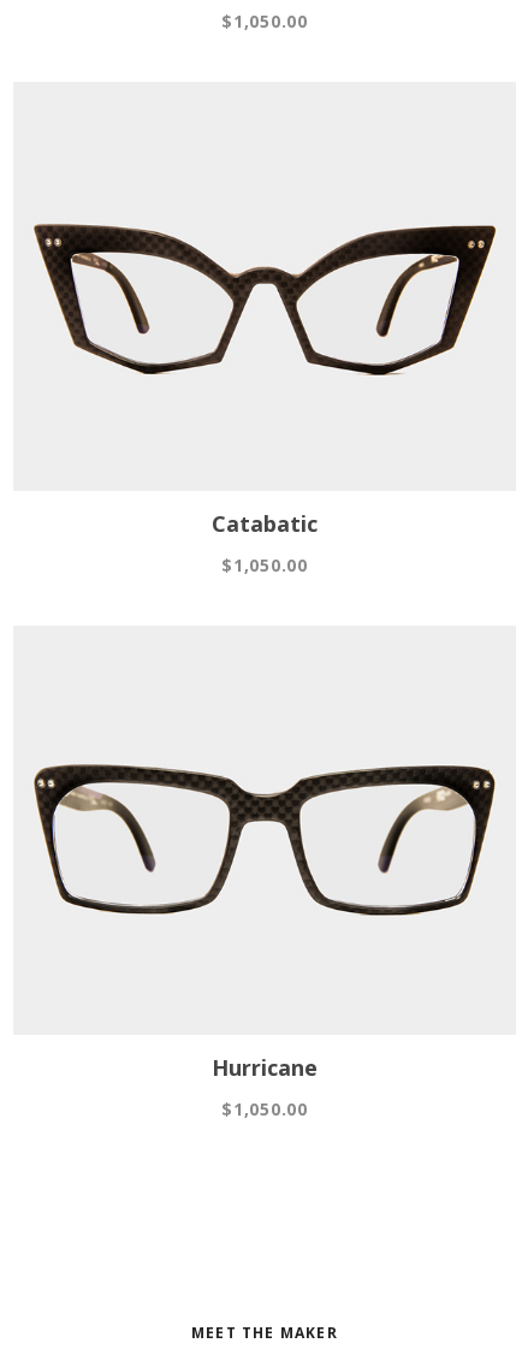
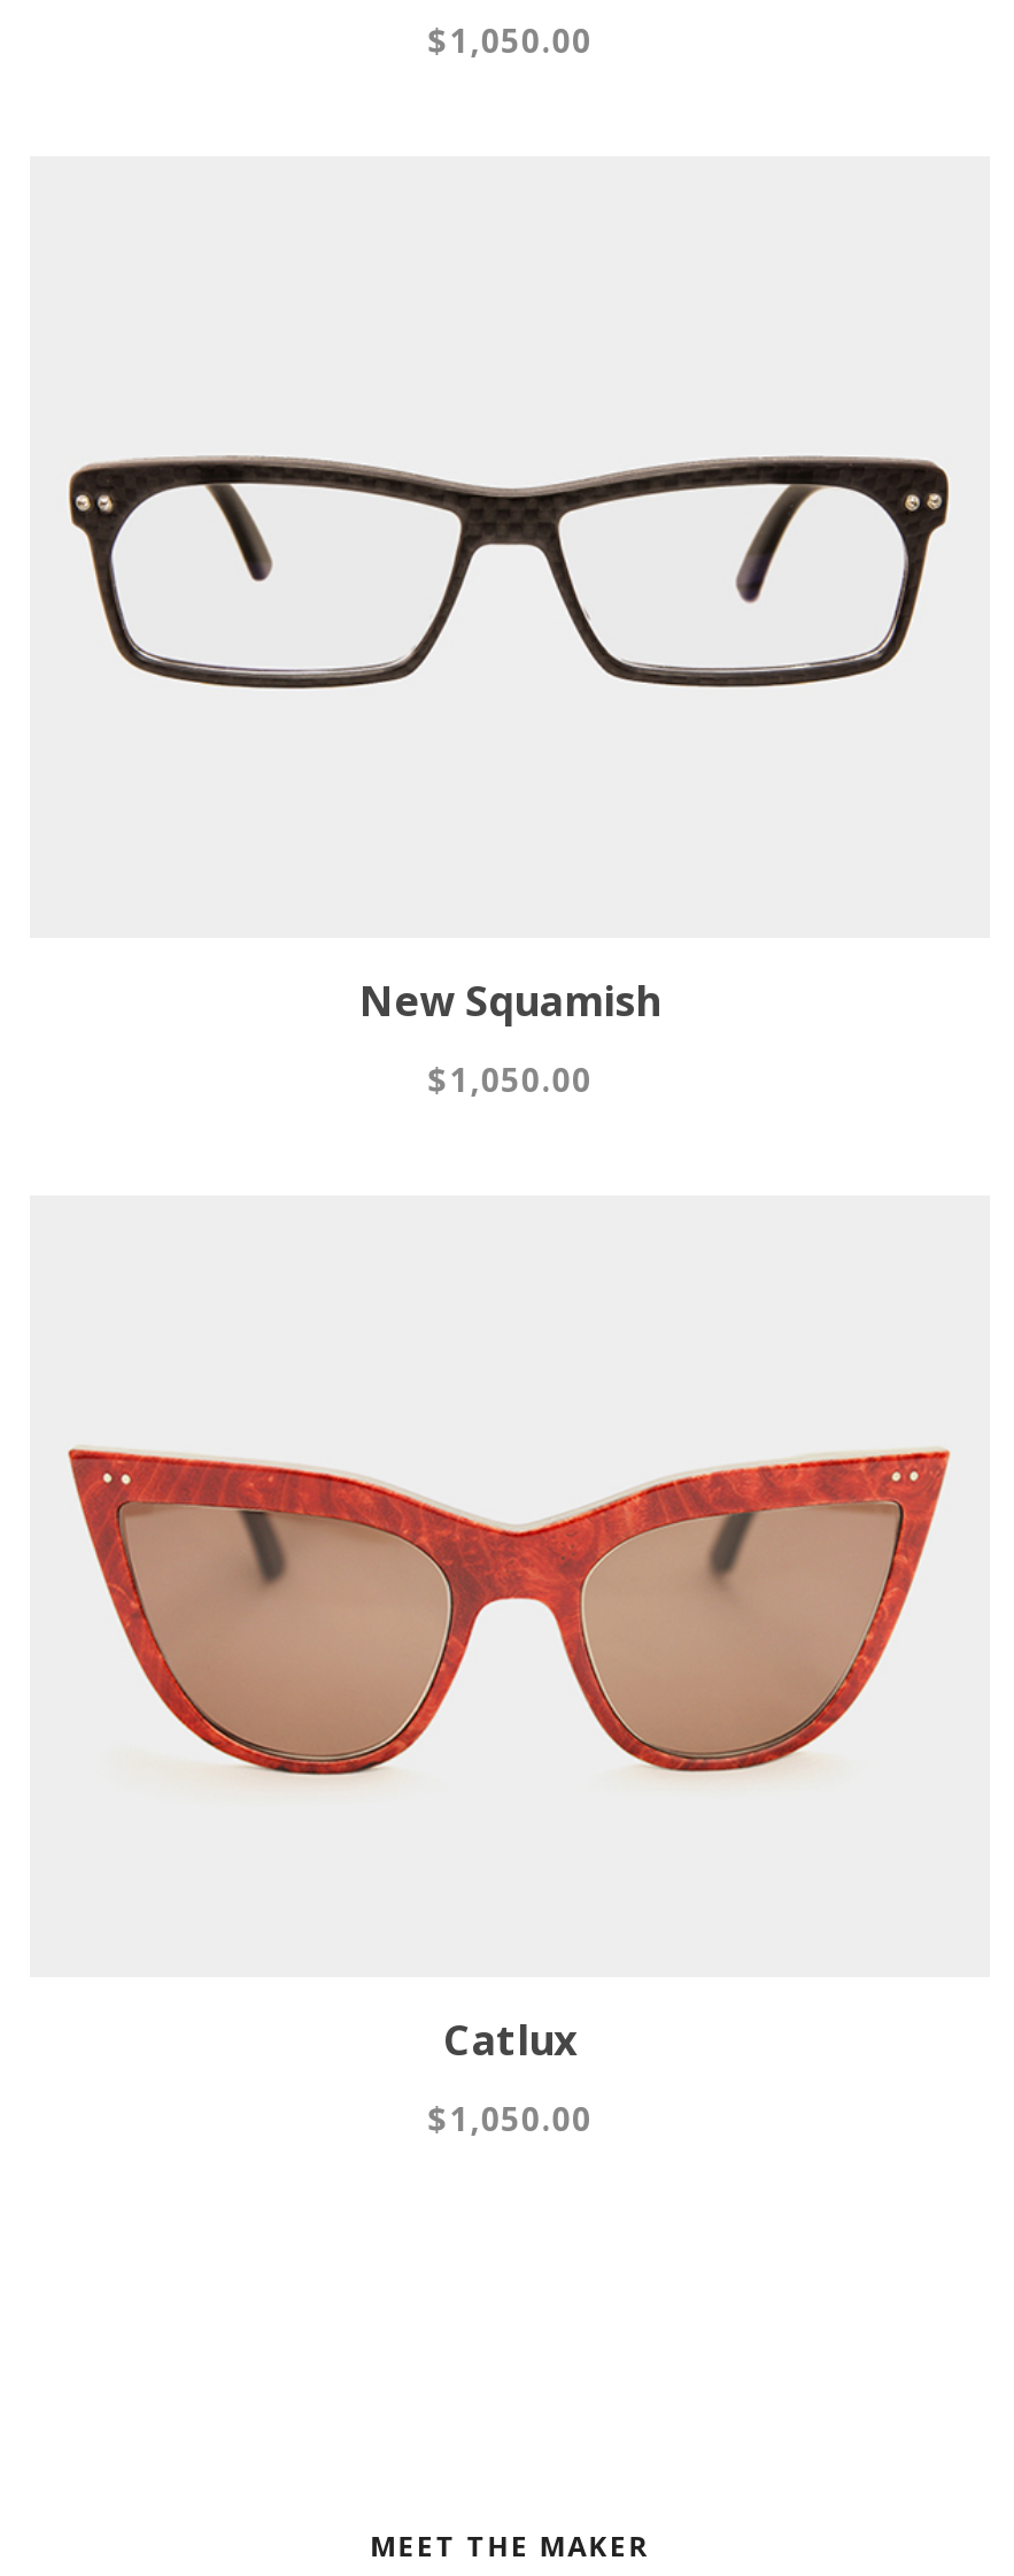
- [image]
+ [image]

- Catabatic
+ New Squamish

- [image]
+ [image]

- Hurricane
+ Catlux
